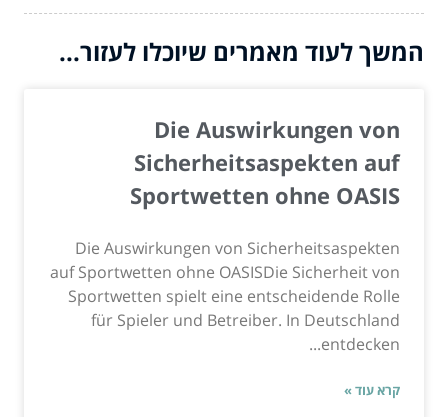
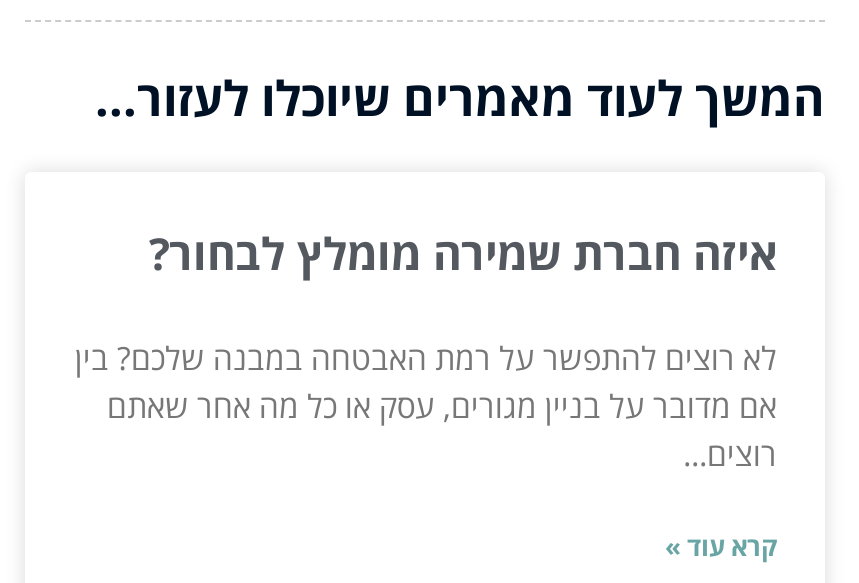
- Die Auswirkungen von
- Sicherheitsaspekten auf
- Sportwetten ohne OASIS
+ איזה חברת שמירה מומלץ לבחור?

- Die Auswirkungen von Sicherheitsaspekten
- auf Sportwetten ohne OASISDie Sicherheit von
- Sportwetten spielt eine entscheidende Rolle
- für Spieler und Betreiber. In Deutschland
- entdecken...
+ לא רוצים להתפשר על רמת האבטחה במבנה שלכם? בין
+ אם מדובר על בניין מגורים, עסק או כל מה אחר שאתם
+ רוצים...
